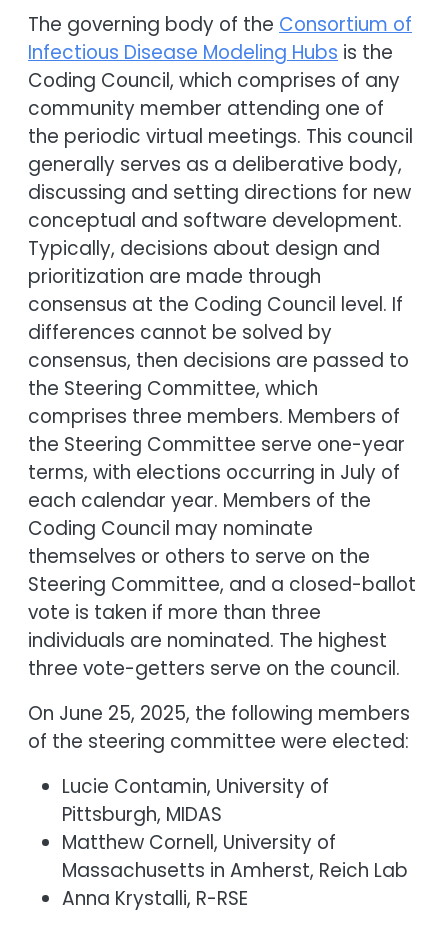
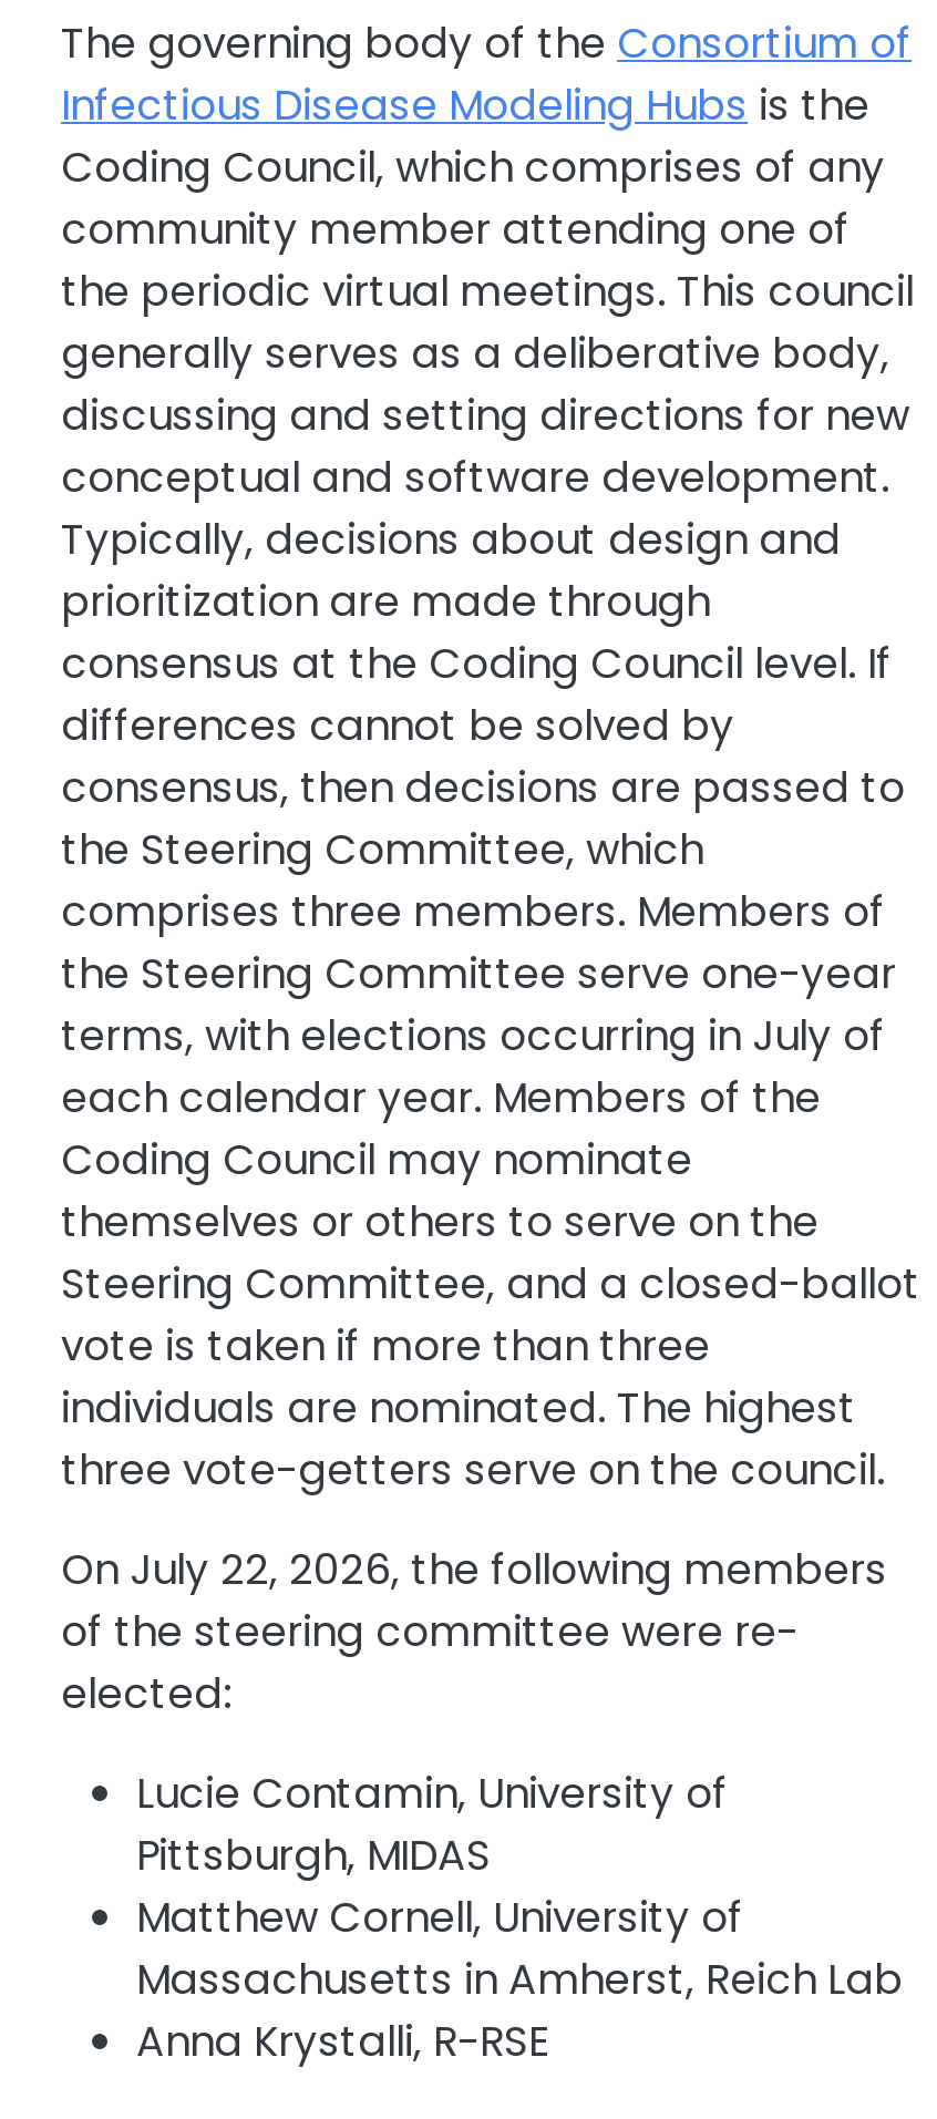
- On June 25, 2025, the following members
- of the steering committee were elected:
+ On July 22, 2026, the following members
+ of the steering committee were re-
+ elected:
